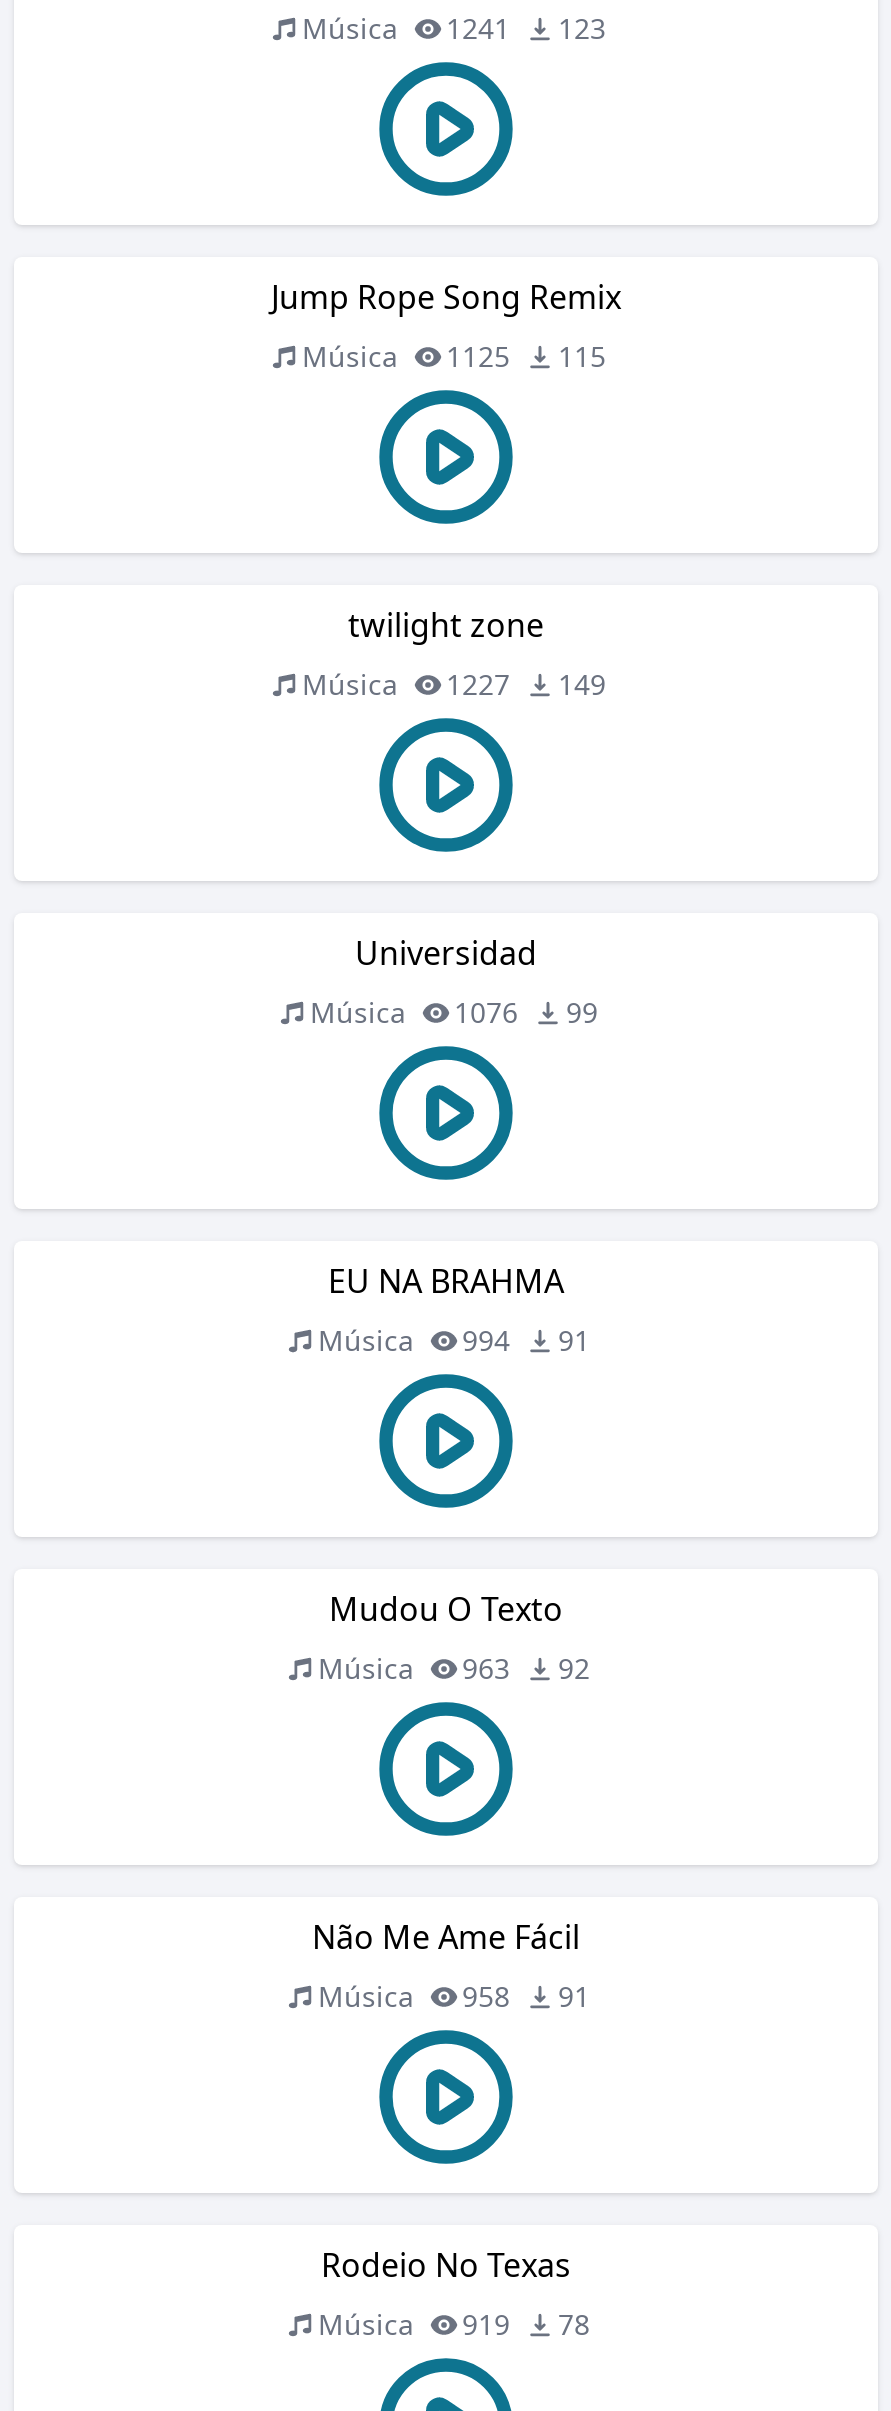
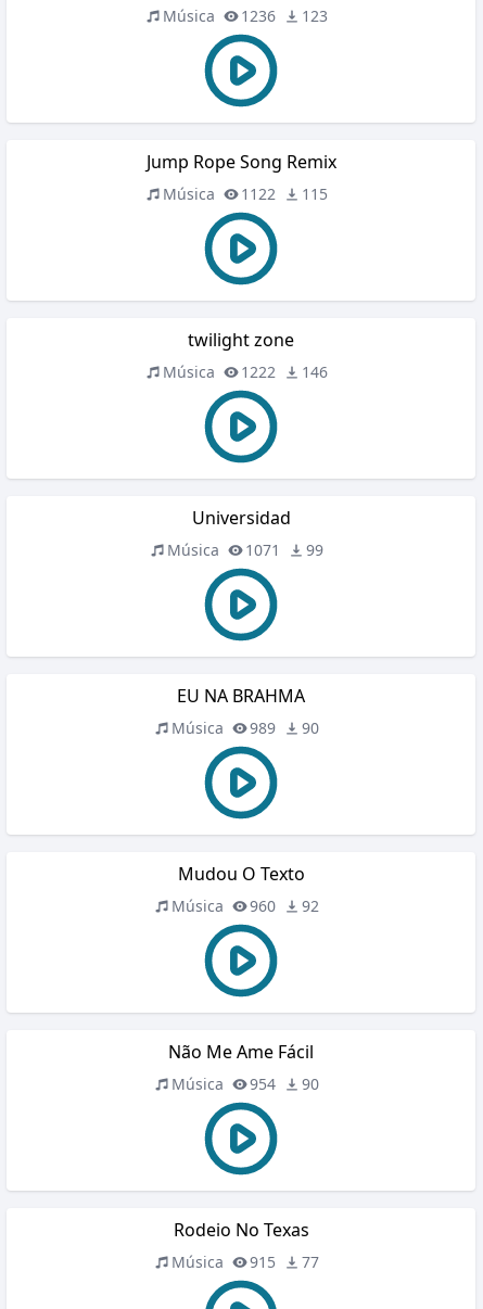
- Música 1241 123
+ Música 1236 123

- Música 1125 115
+ Música 1122 115

- 1227
+ 1222

- 149
+ 146

- Música 1076 99
+ Música 1071 99

- 994
+ 989

- 91
+ 90

- Música 963 92
+ Música 960 92

- 958
+ 954

- 91
+ 90

- 919
+ 915

- 78
+ 77
